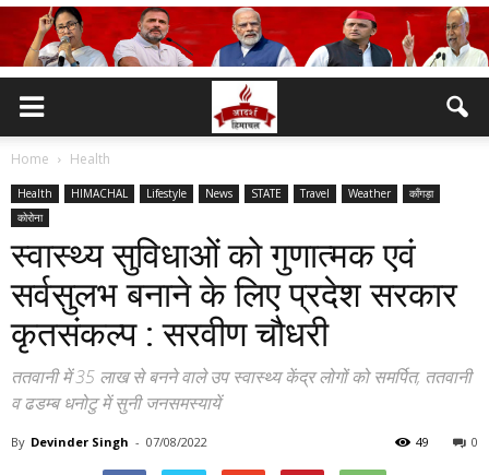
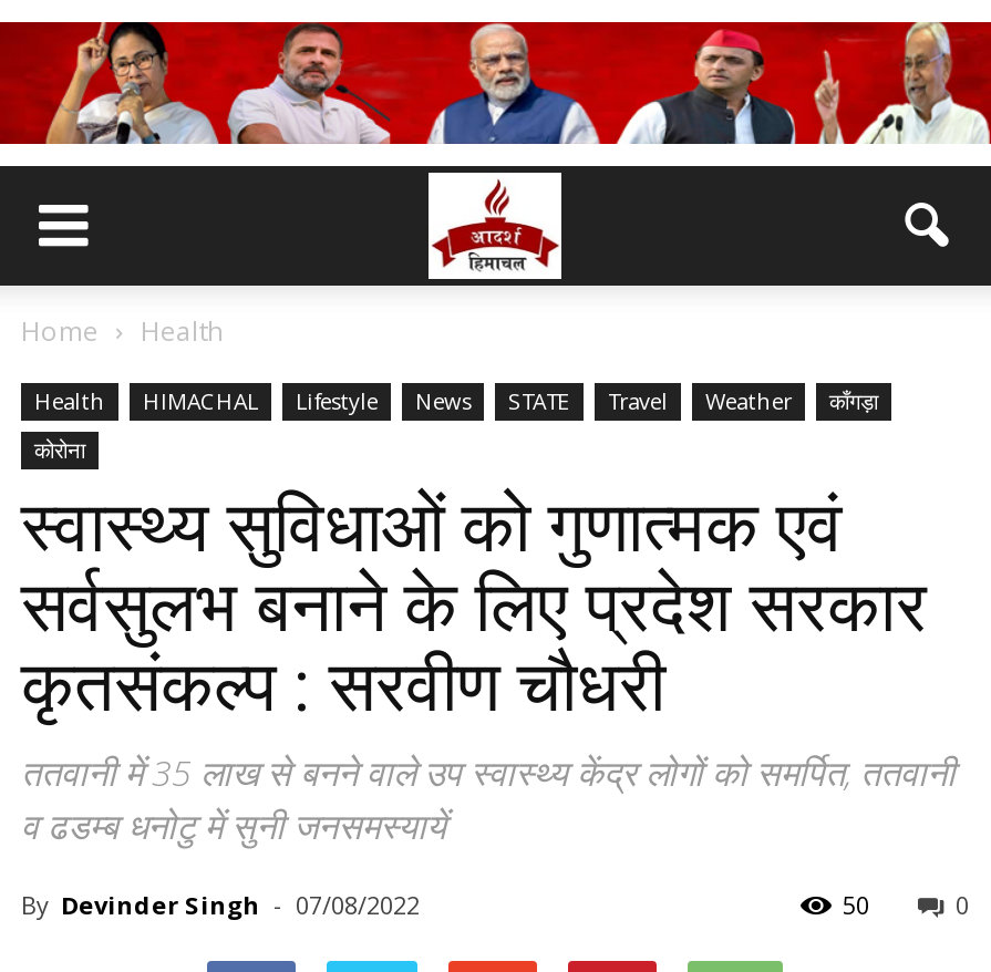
- 49
+ 50
